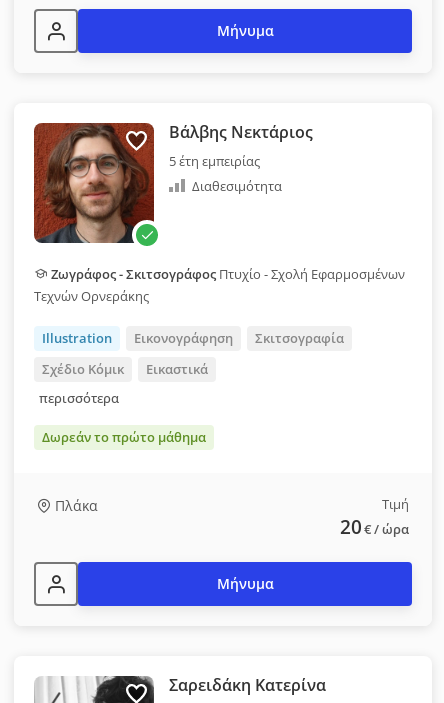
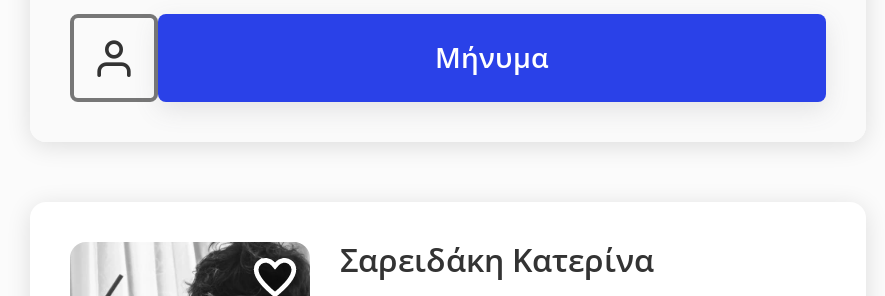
- [image]
- Βάλβης Νεκτάριος
- 5 έτη εμπειρίας
- Διαθεσιμότητα

- Ζωγράφος - Σκιτσογράφος Πτυχίο - Σχολή Εφαρμοσμένων
- Τεχνών Ορνεράκης
- Illustration
- Εικονογράφηση
- Σκιτσογραφία
- Σχέδιο Κόμικ
- Εικαστικά
- περισσότερα
- Δωρεάν το πρώτο μάθημα

- Πλάκα
- Τιμή
- 20 € / ώρα
- Μήνυμα
